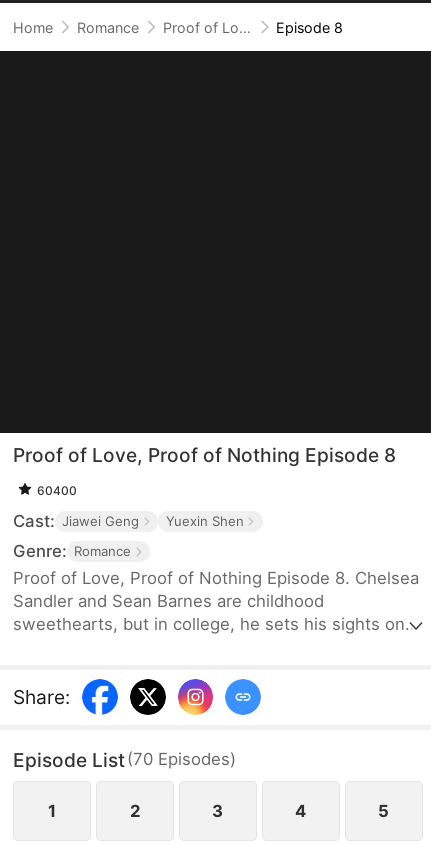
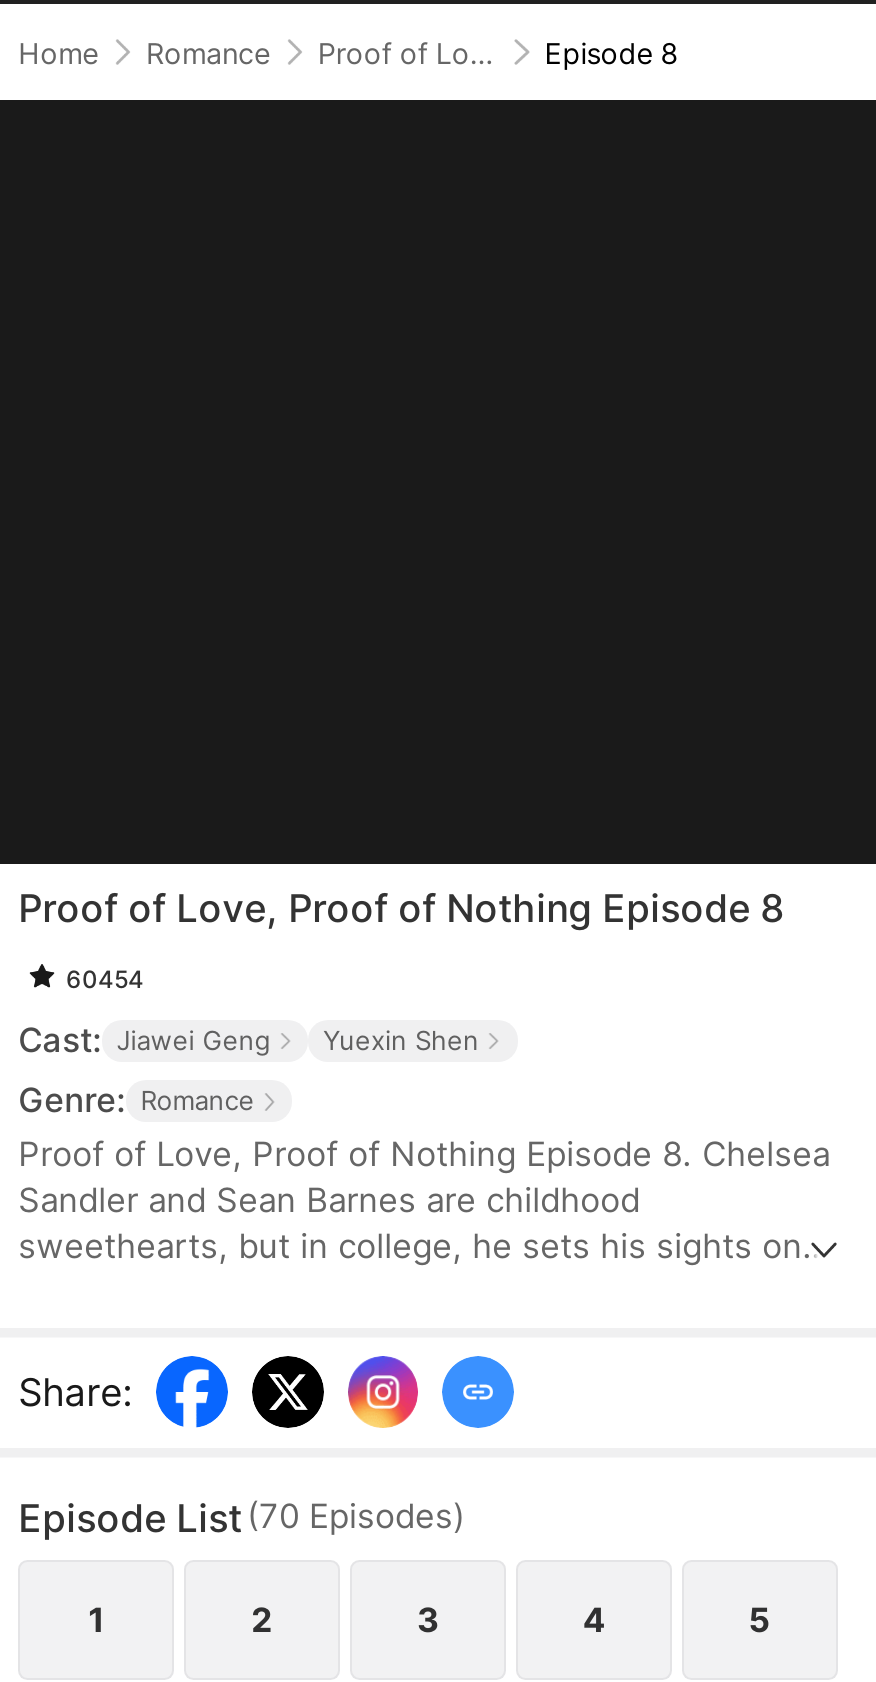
- 60400
+ 60454
